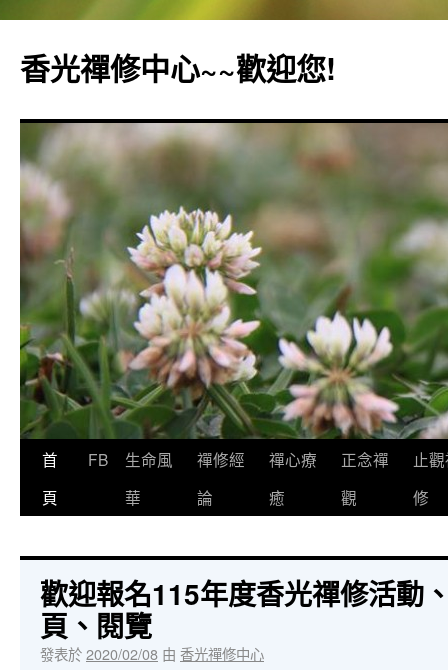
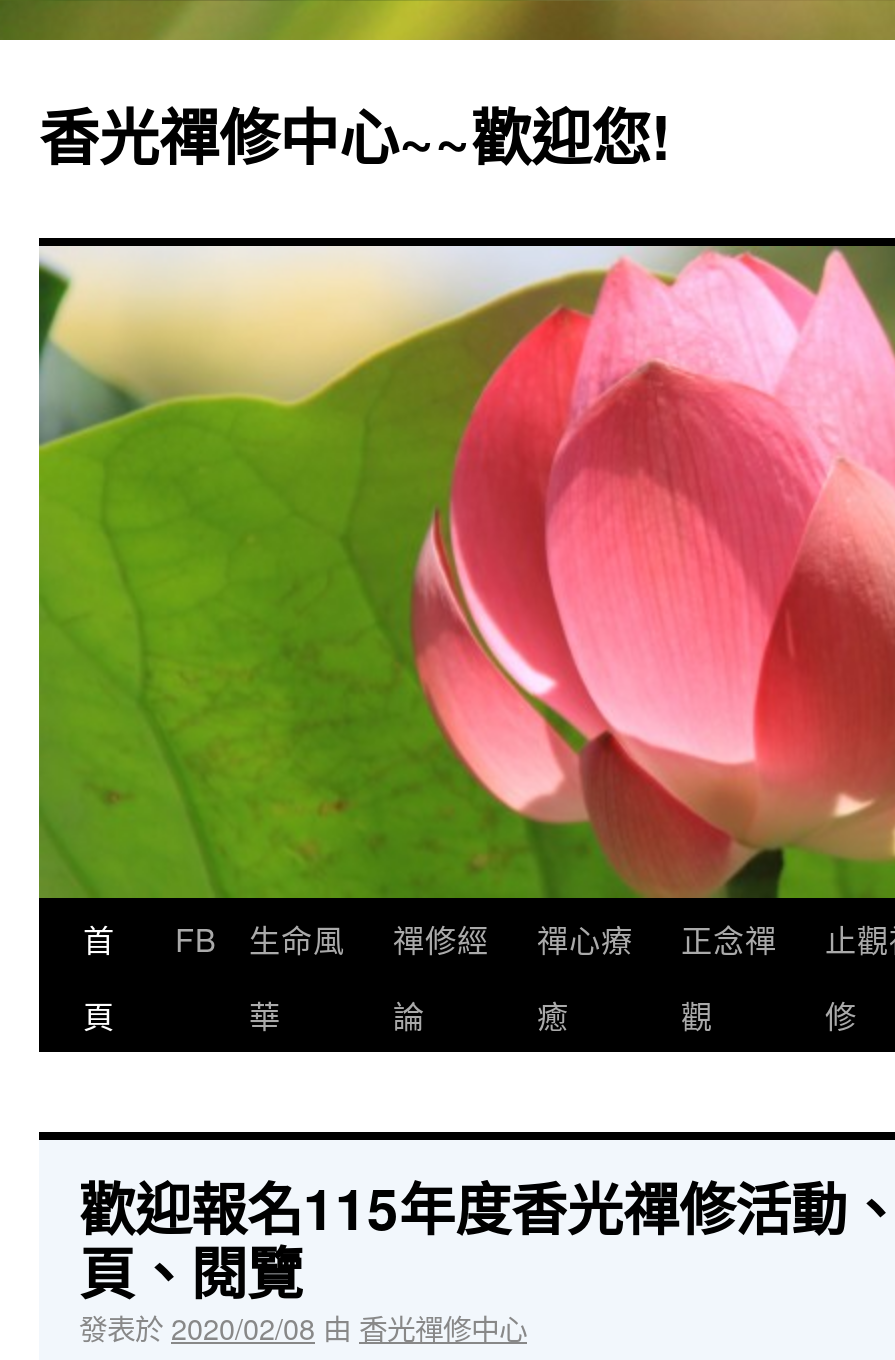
- [image]
+ [image]
